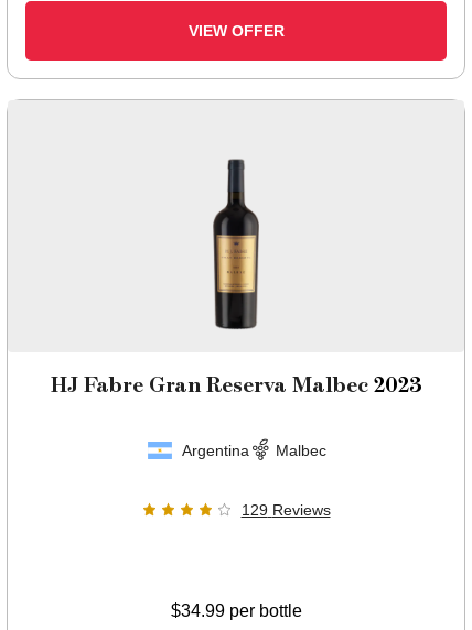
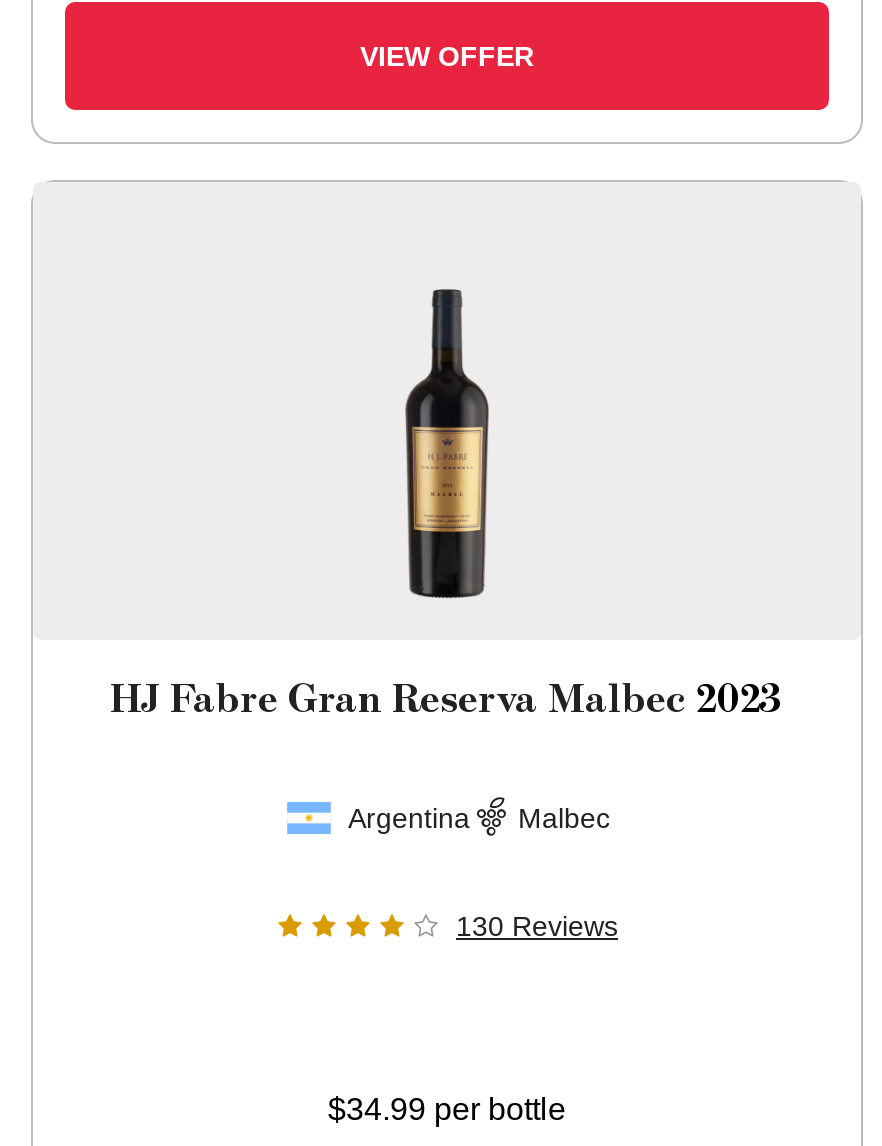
- 129 Reviews
+ 130 Reviews
